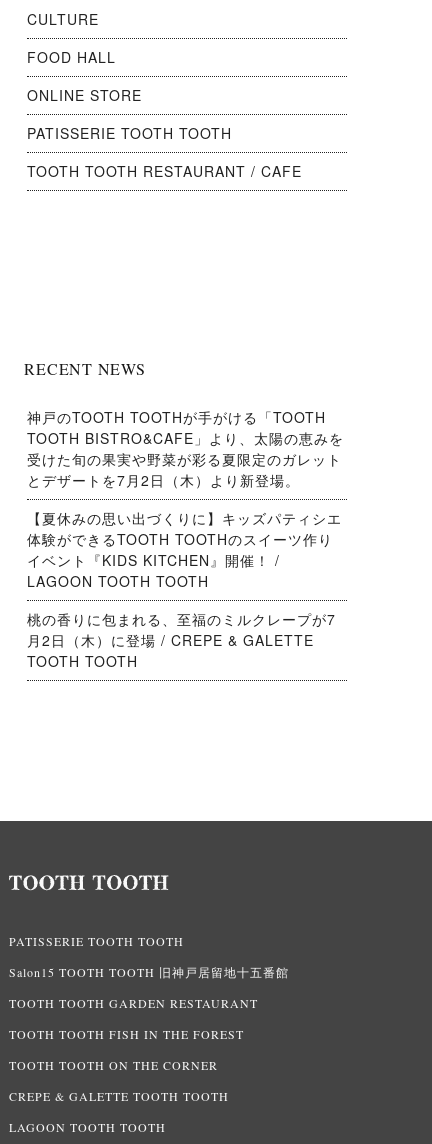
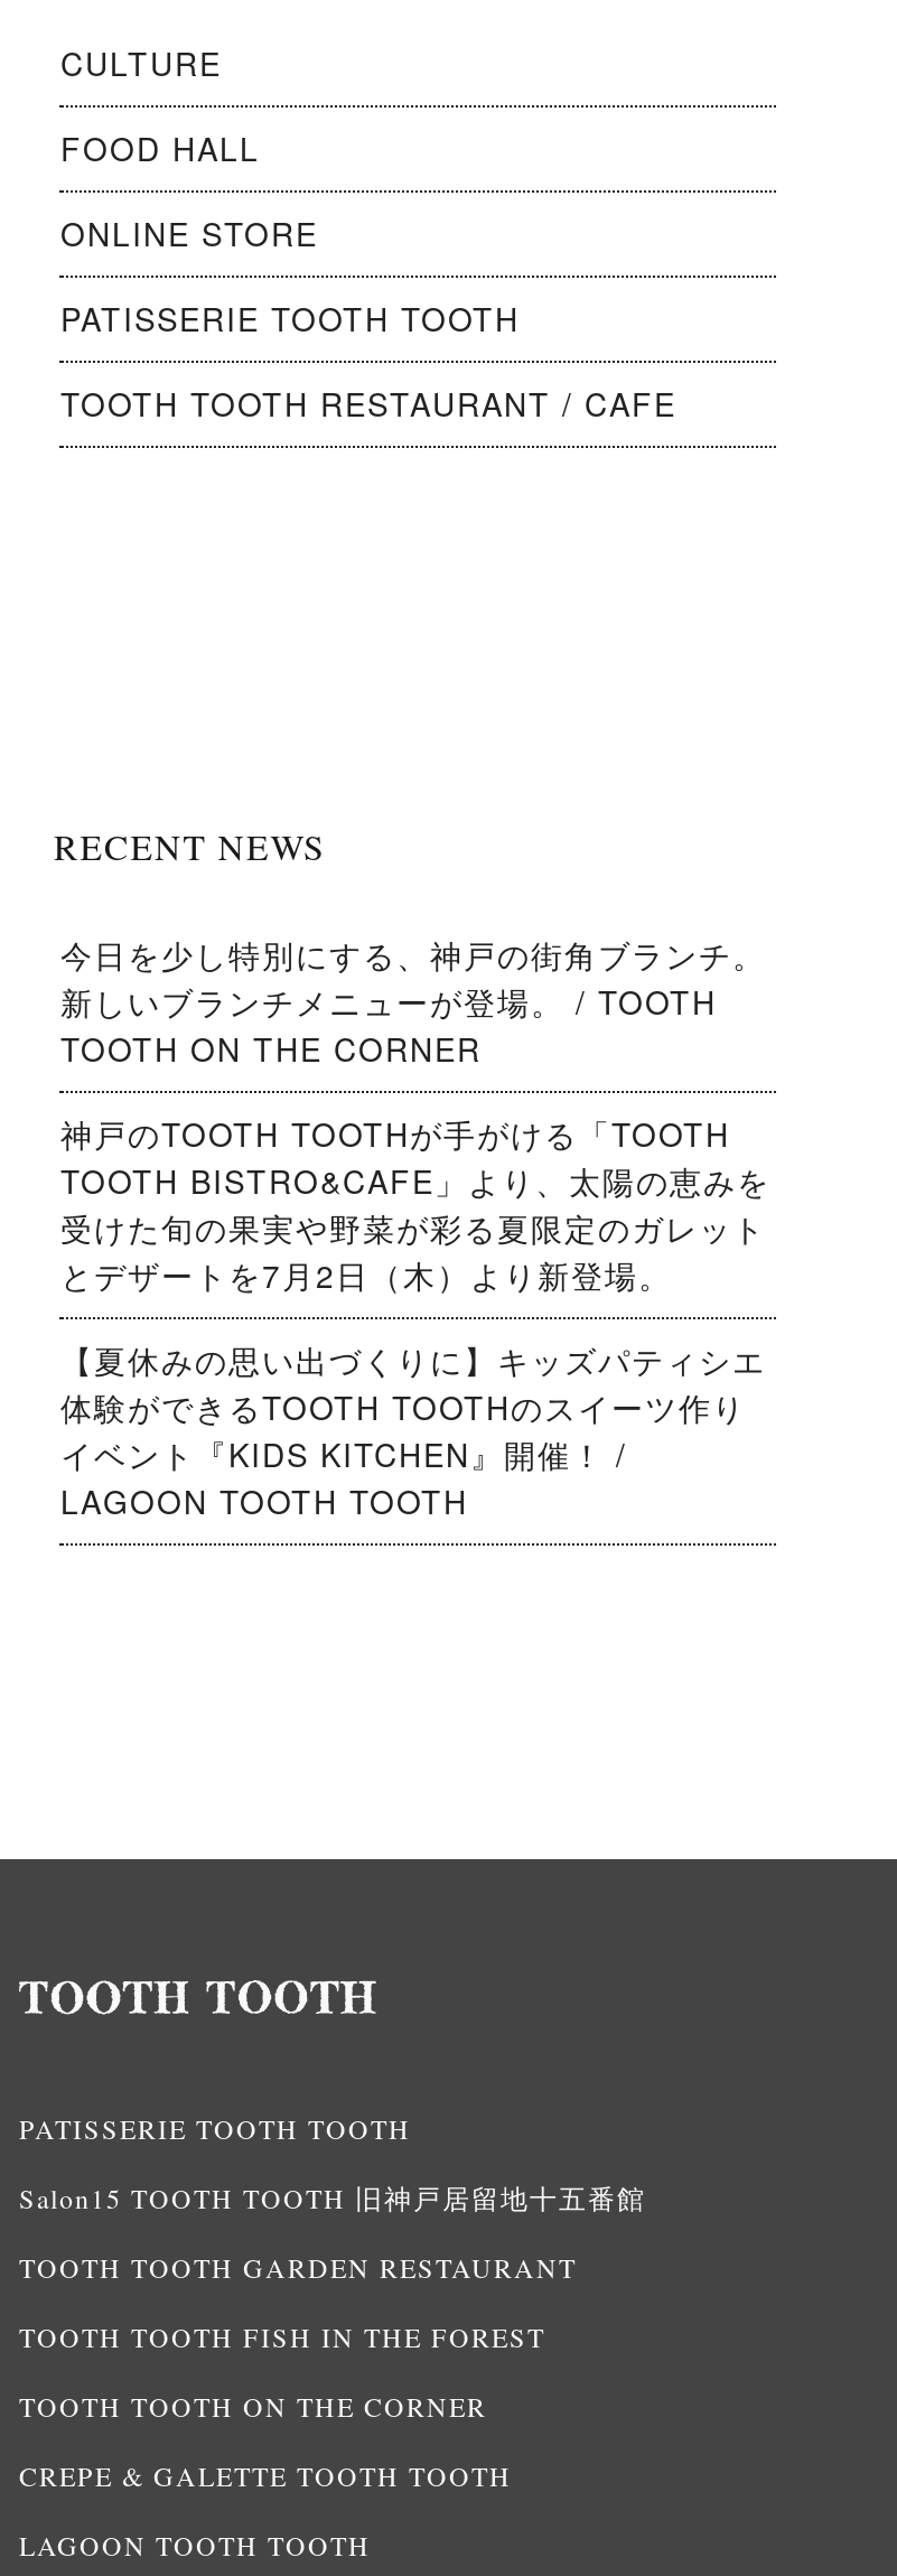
+ 今日を少し特別にする、神戸の街角ブランチ。
+ 新しいブランチメニューが登場。 / TOOTH
+ TOOTH ON THE CORNER

moved down: 神戸のTOOTH TOOTHが手がける「TOOTH | TOOTH BISTRO&CAFE」より、太陽の恵みを | 受けた旬の果実や野菜が彩る夏限定のガレット | とデザートを7月2日（木）より新登場。 | 【夏休みの思い出づくりに】キッズパティシエ | 体験ができるTOOTH TOOTHのスイーツ作り | イベント『KIDS KITCHEN』開催！ / | LAGOON TOOTH TOOTH

- 桃の香りに包まれる、至福のミルクレープが7
- 月2日（木）に登場 / CREPE & GALETTE
- TOOTH TOOTH
